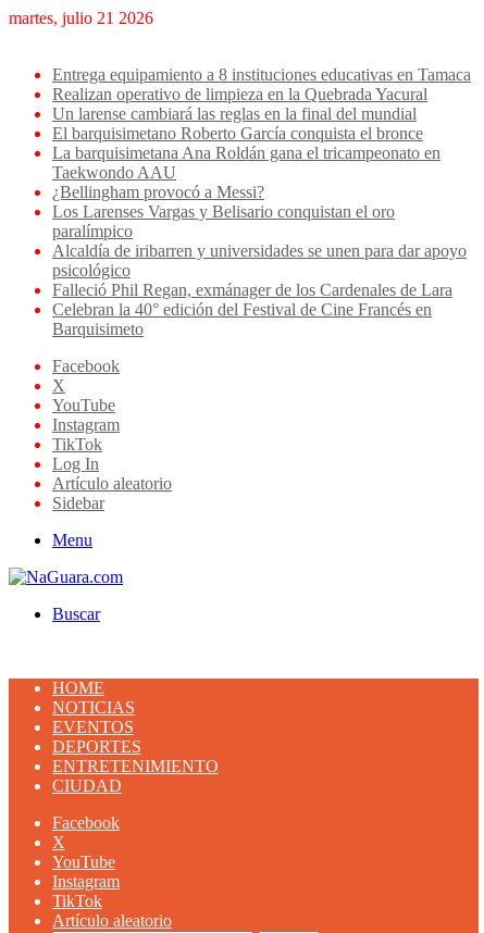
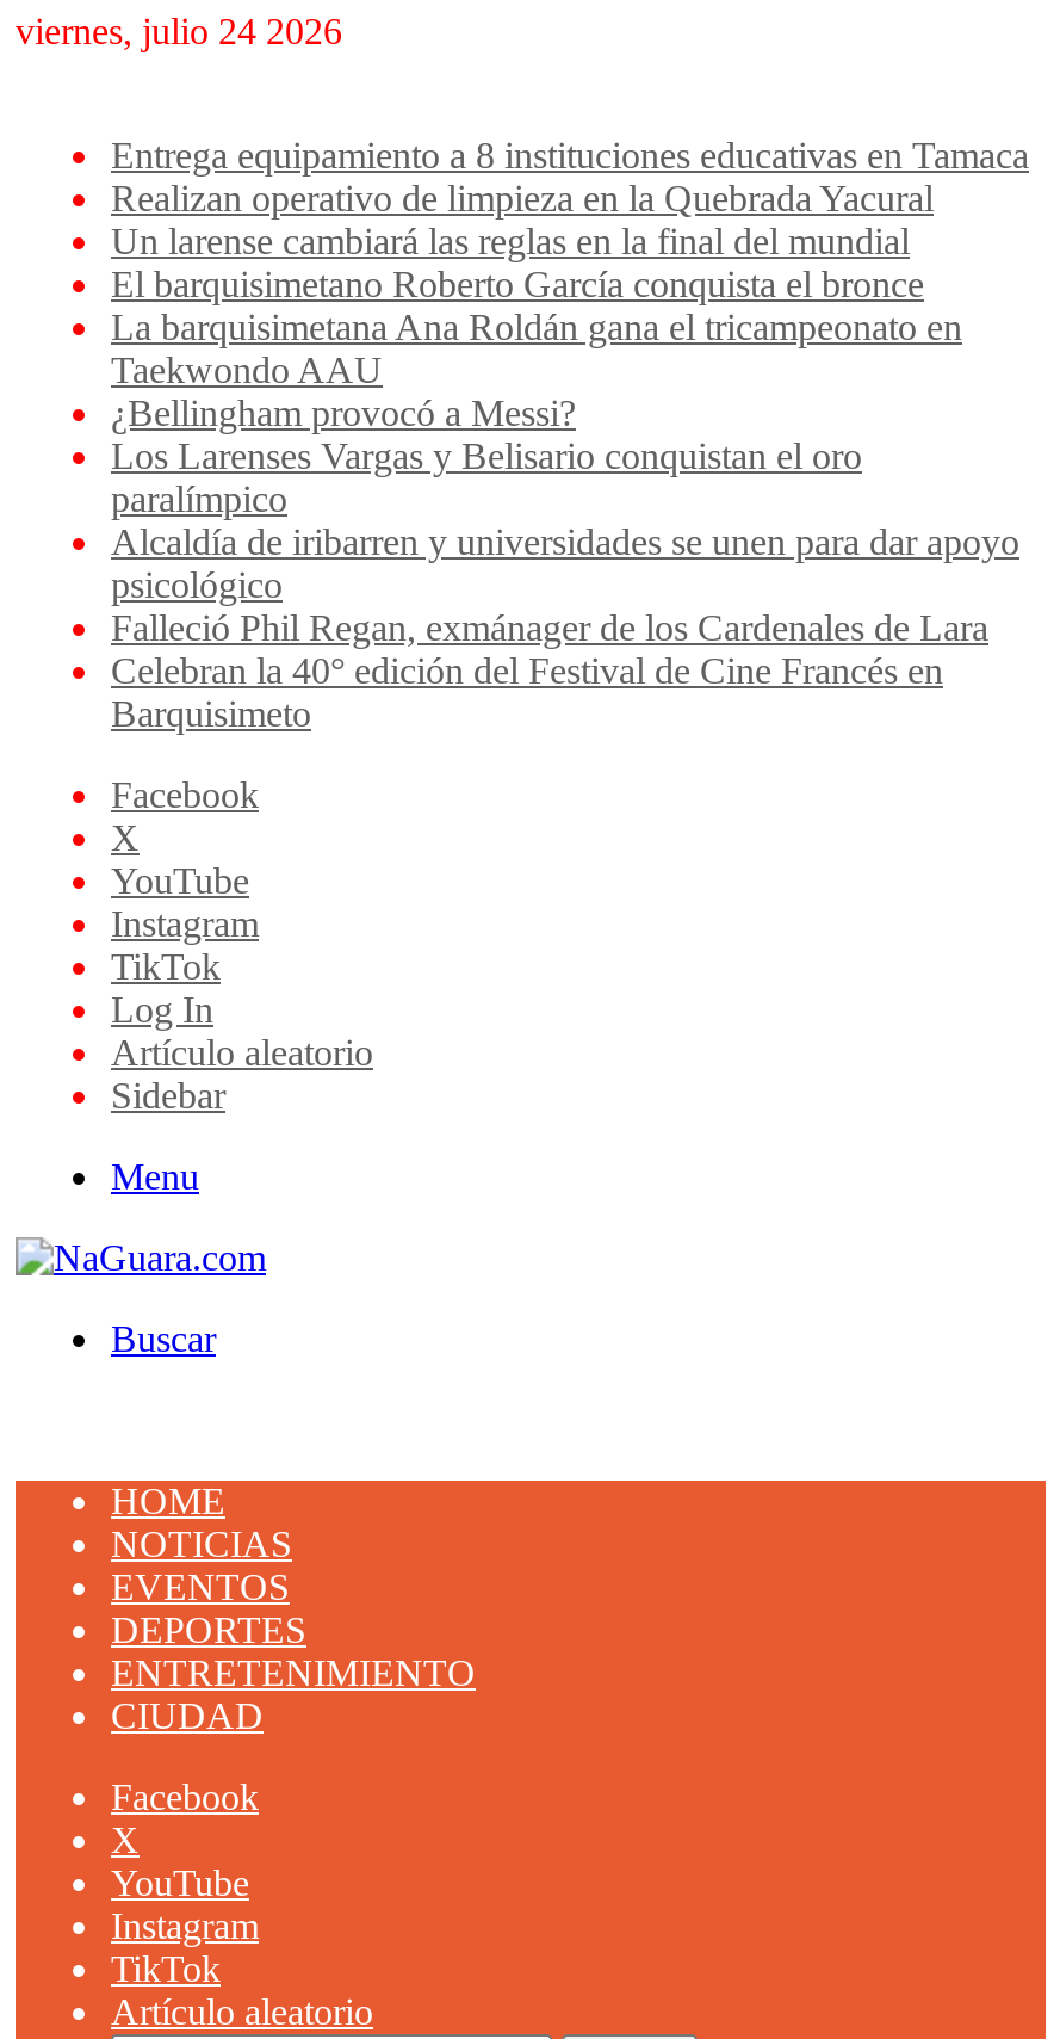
- martes, julio 21 2026
+ viernes, julio 24 2026
